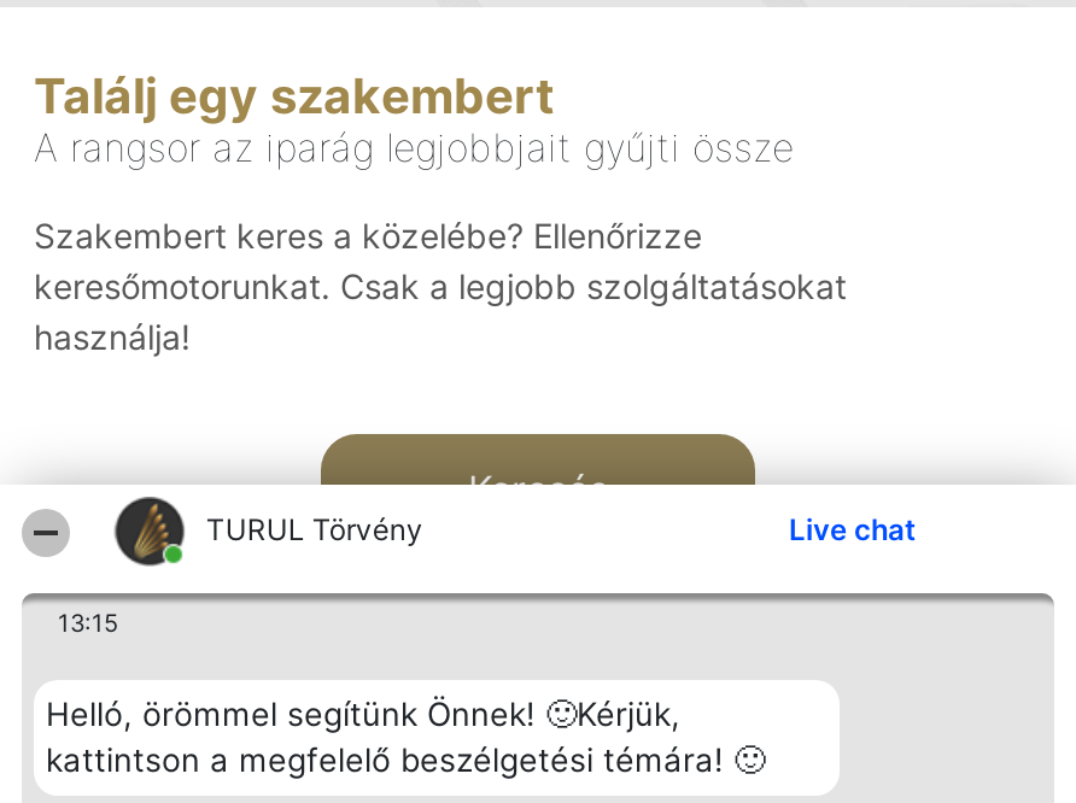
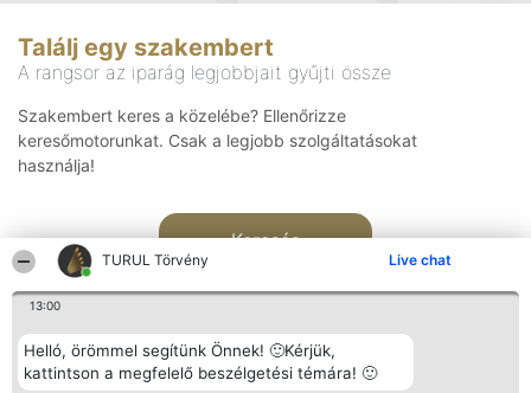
- 13:15
+ 13:00
